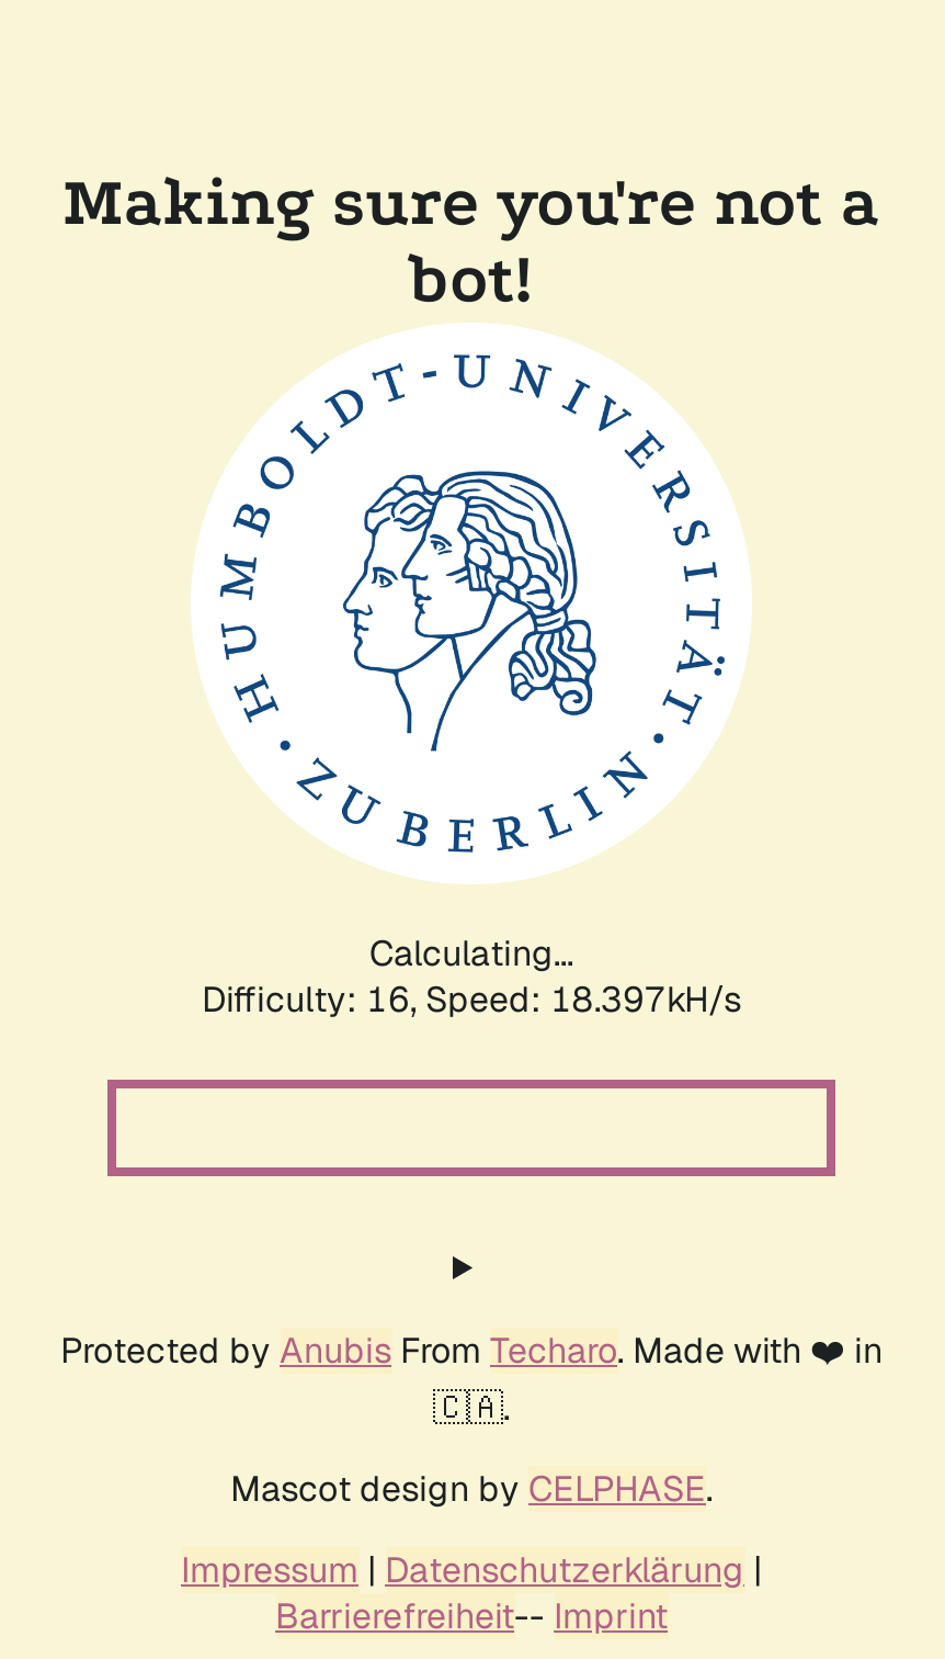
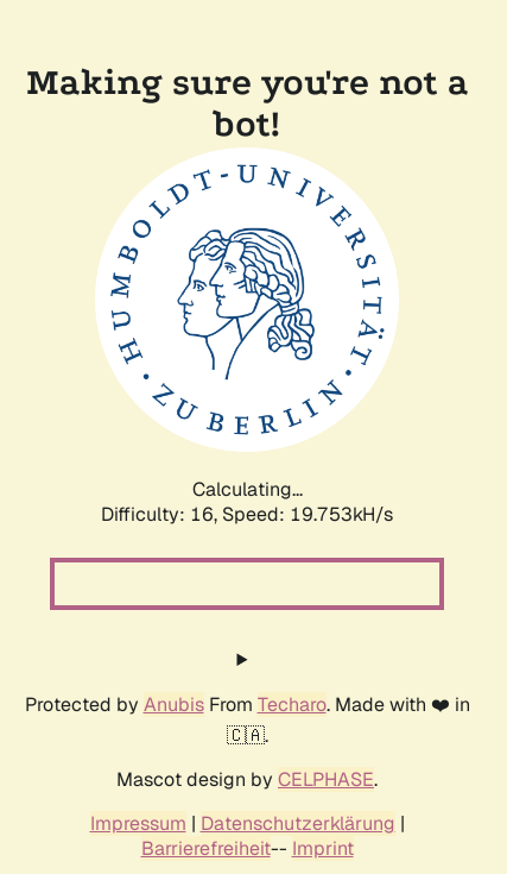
- Difficulty: 16, Speed: 18.397kH/s
+ Difficulty: 16, Speed: 19.753kH/s
